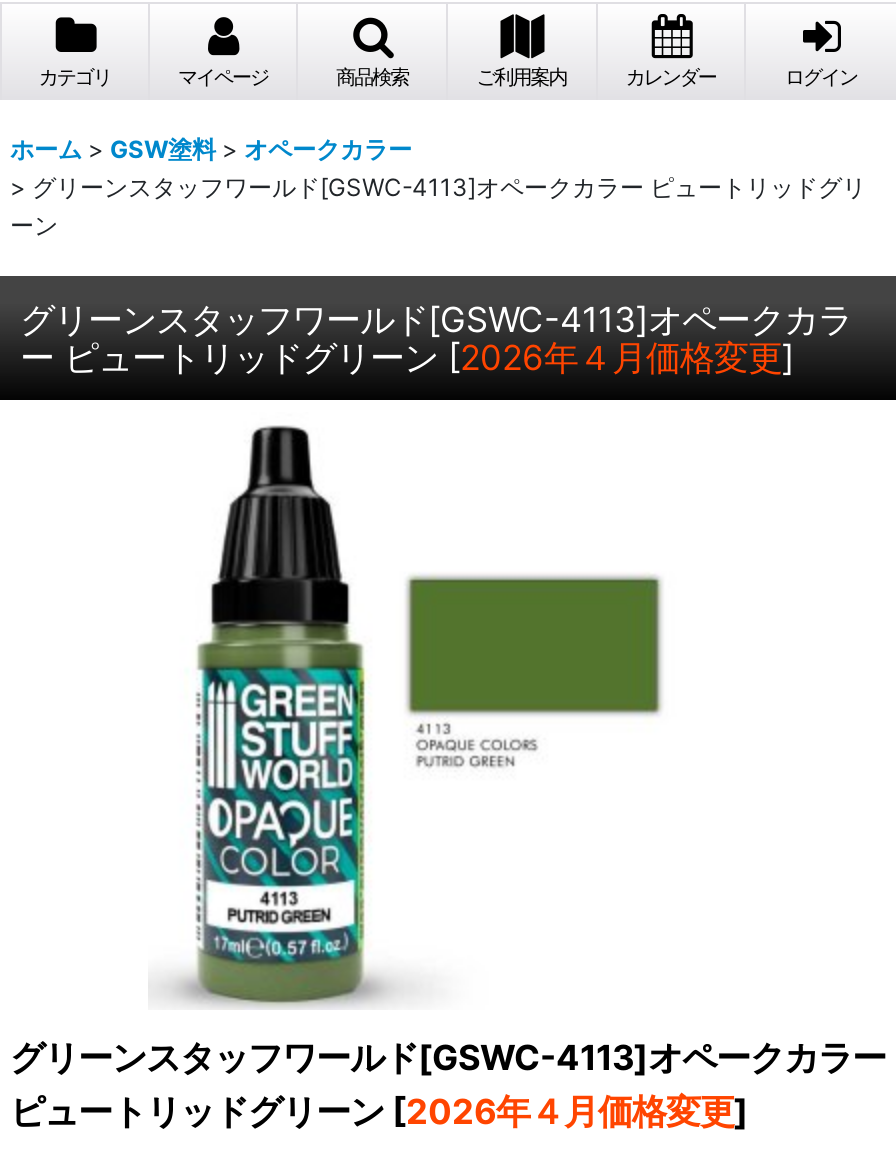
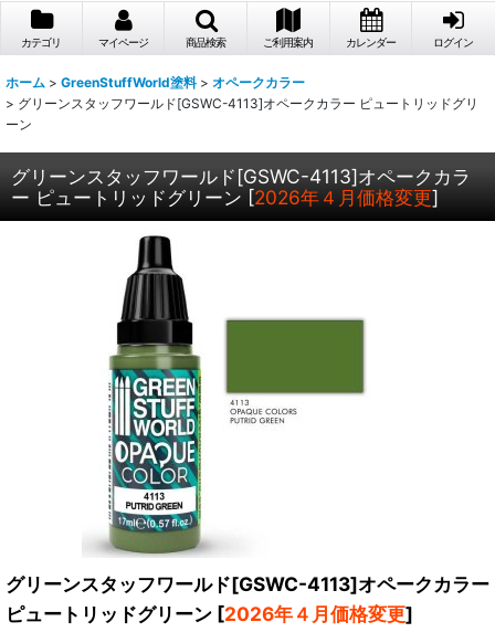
- ホーム > GSW塗料 > オペークカラー
+ ホーム > GreenStuffWorld塗料 > オペークカラー
